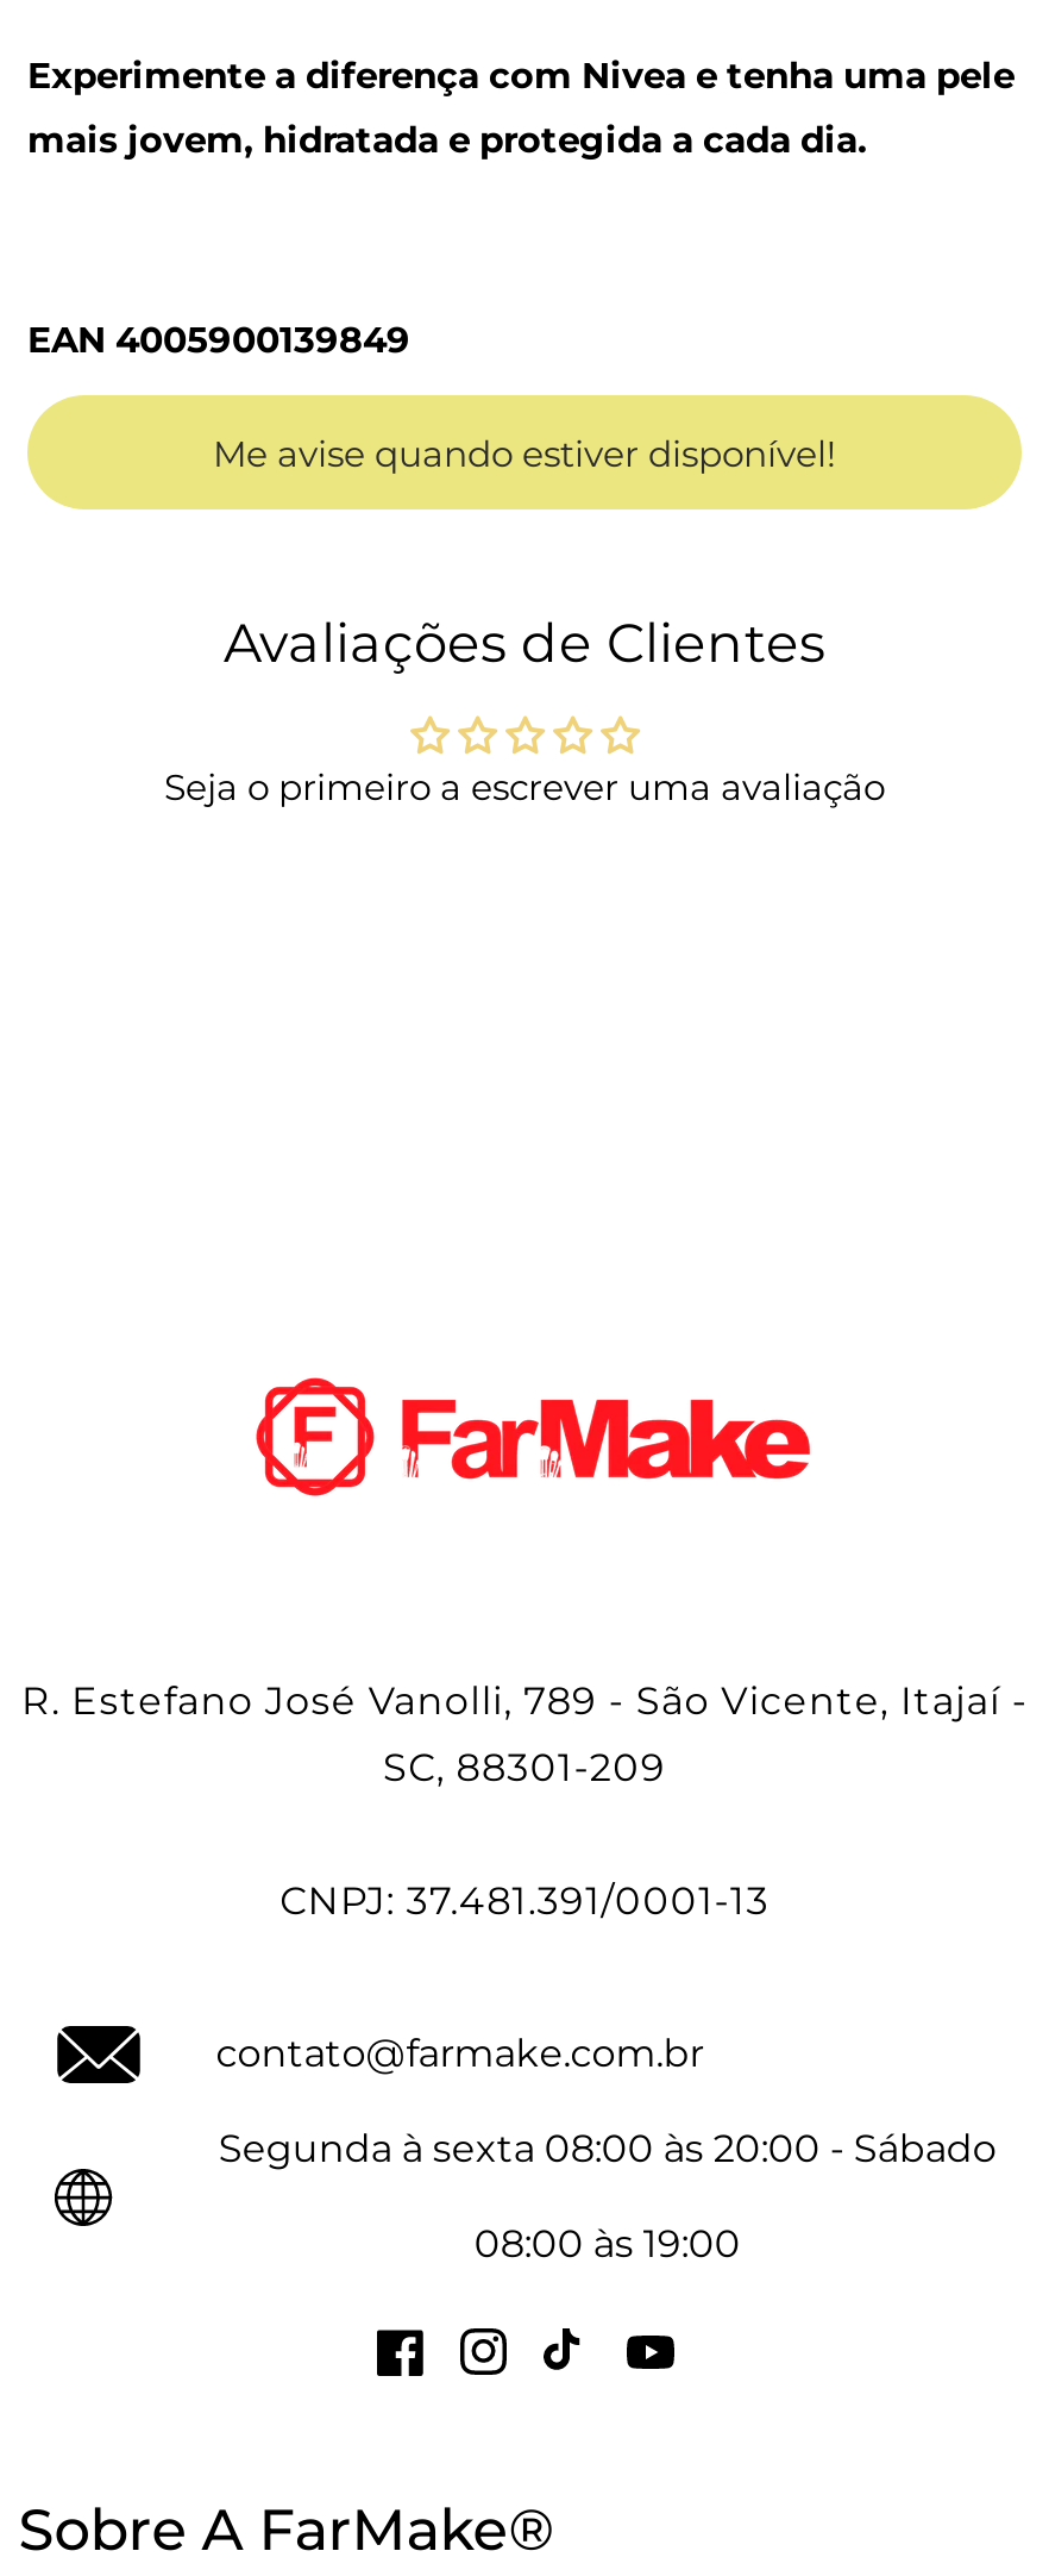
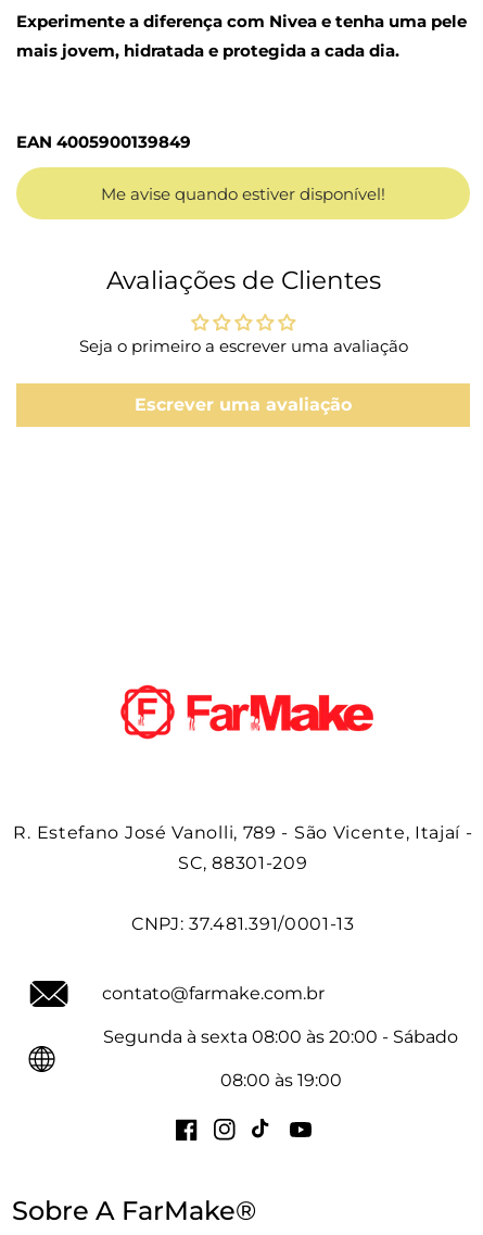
+ Escrever uma avaliação
